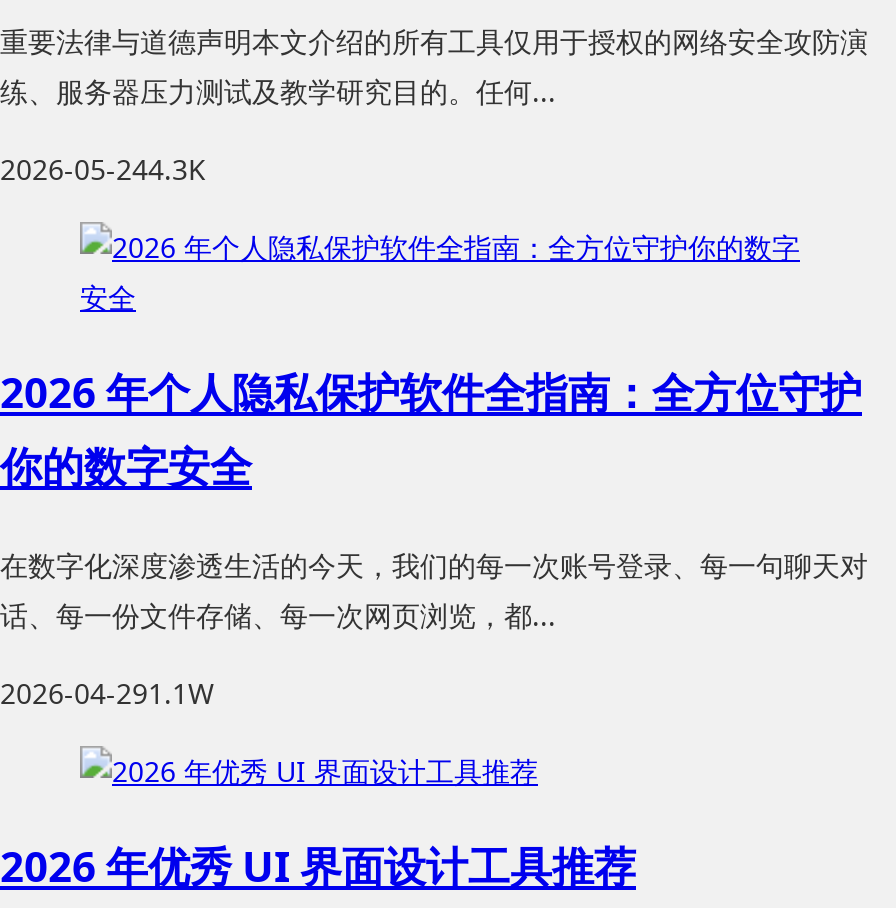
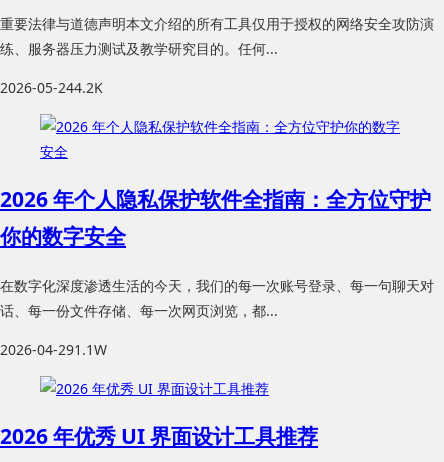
- 2026-05-244.3K
+ 2026-05-244.2K
